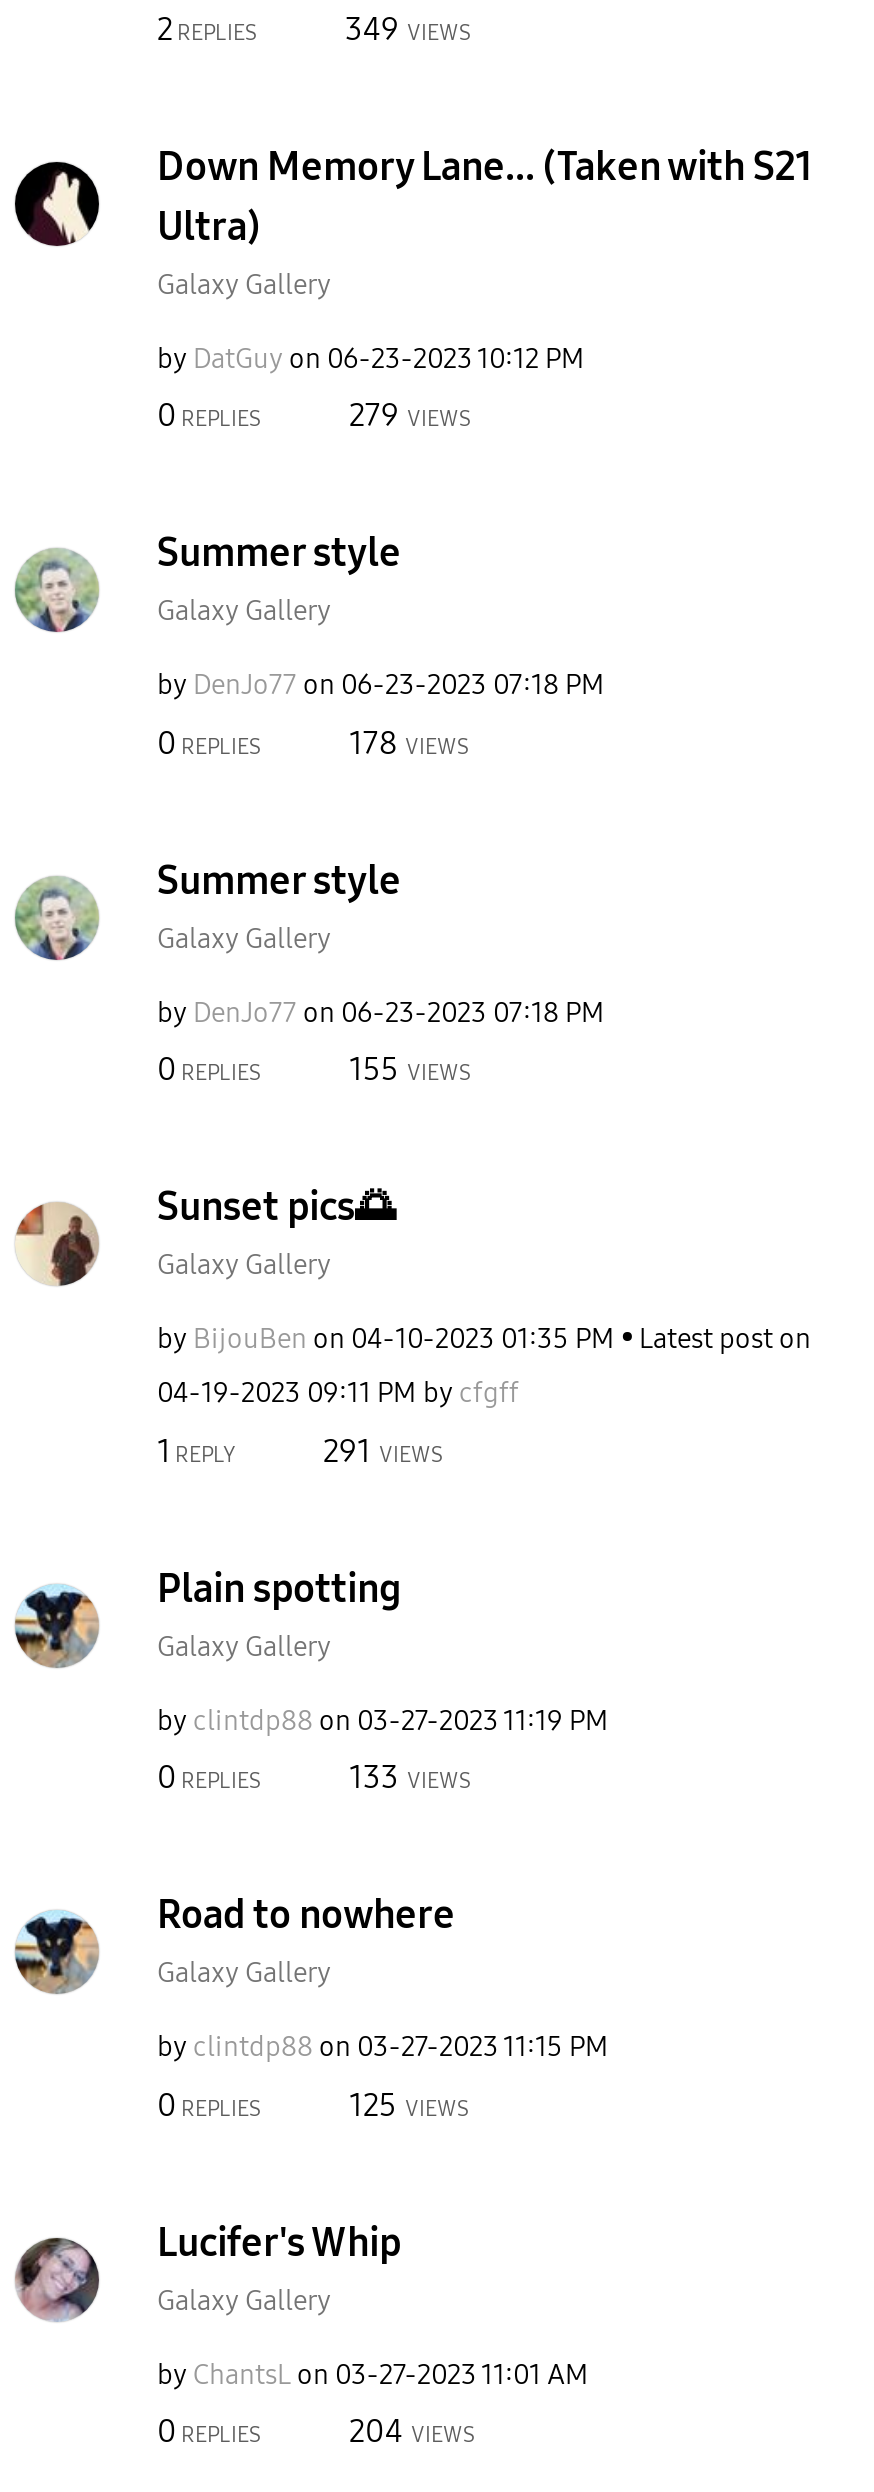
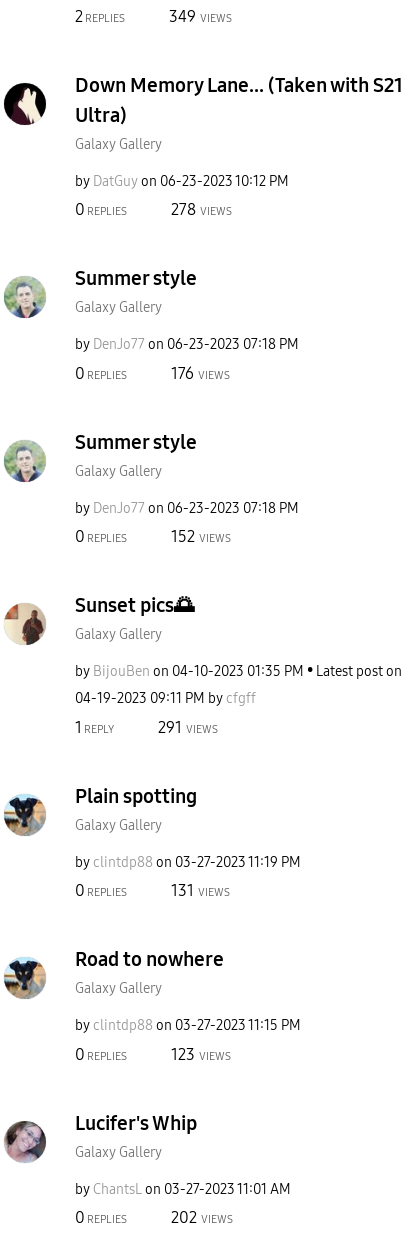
- 279 VIEWS
+ 278 VIEWS

- 178 VIEWS
+ 176 VIEWS

- 155 VIEWS
+ 152 VIEWS

- 133 VIEWS
+ 131 VIEWS

- 125 VIEWS
+ 123 VIEWS

- 204 VIEWS
+ 202 VIEWS
